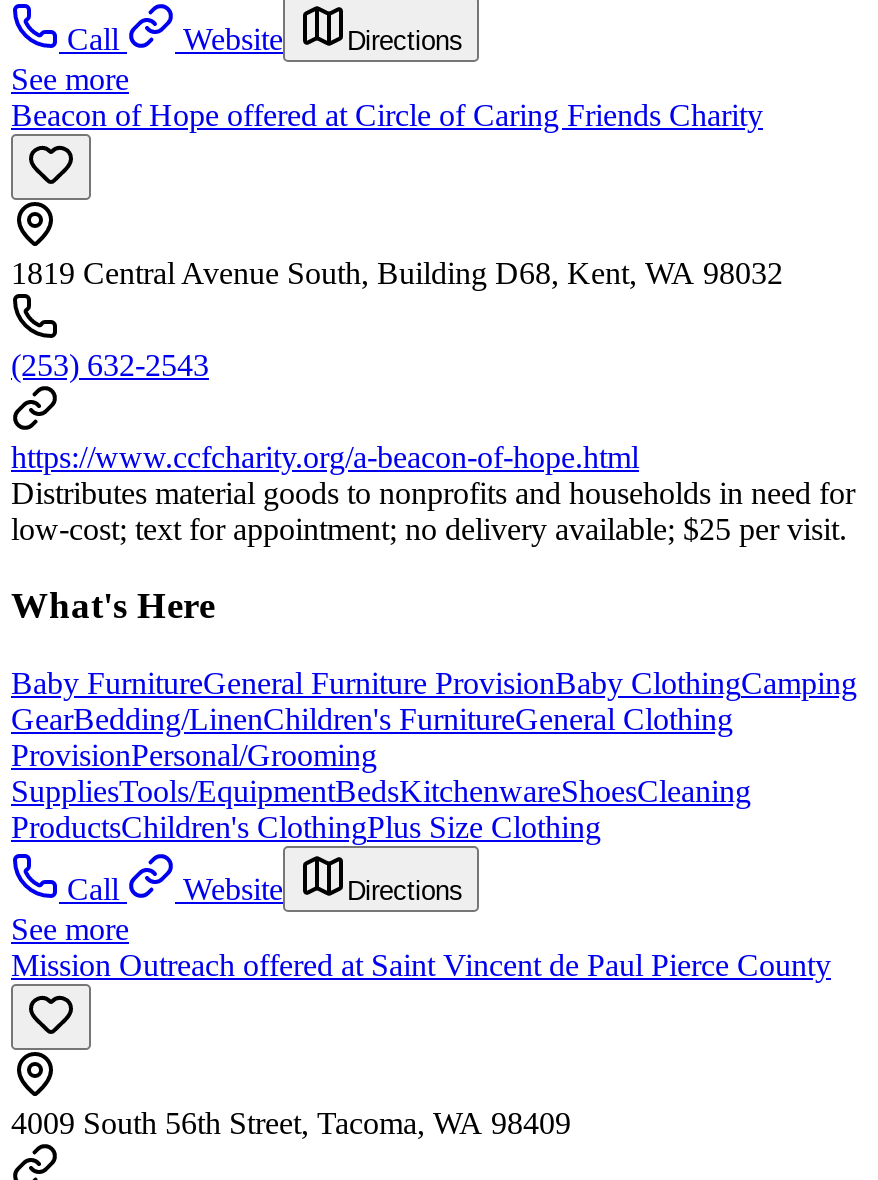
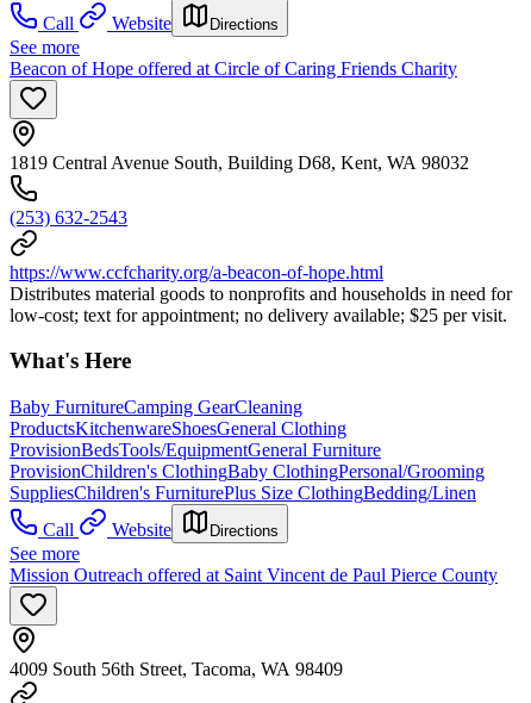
- Baby FurnitureGeneral Furniture ProvisionBaby ClothingCamping
- GearBedding/LinenChildren's FurnitureGeneral Clothing
- ProvisionPersonal/Grooming
- SuppliesTools/EquipmentBedsKitchenwareShoesCleaning
- ProductsChildren's ClothingPlus Size Clothing
+ Baby FurnitureCamping GearCleaning
+ ProductsKitchenwareShoesGeneral Clothing
+ ProvisionBedsTools/EquipmentGeneral Furniture
+ ProvisionChildren's ClothingBaby ClothingPersonal/Grooming
+ SuppliesChildren's FurniturePlus Size ClothingBedding/Linen
